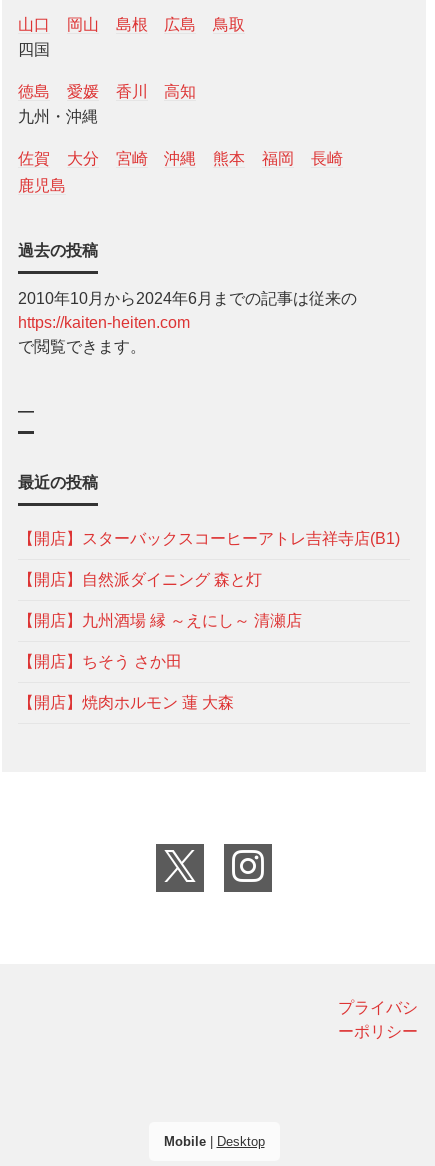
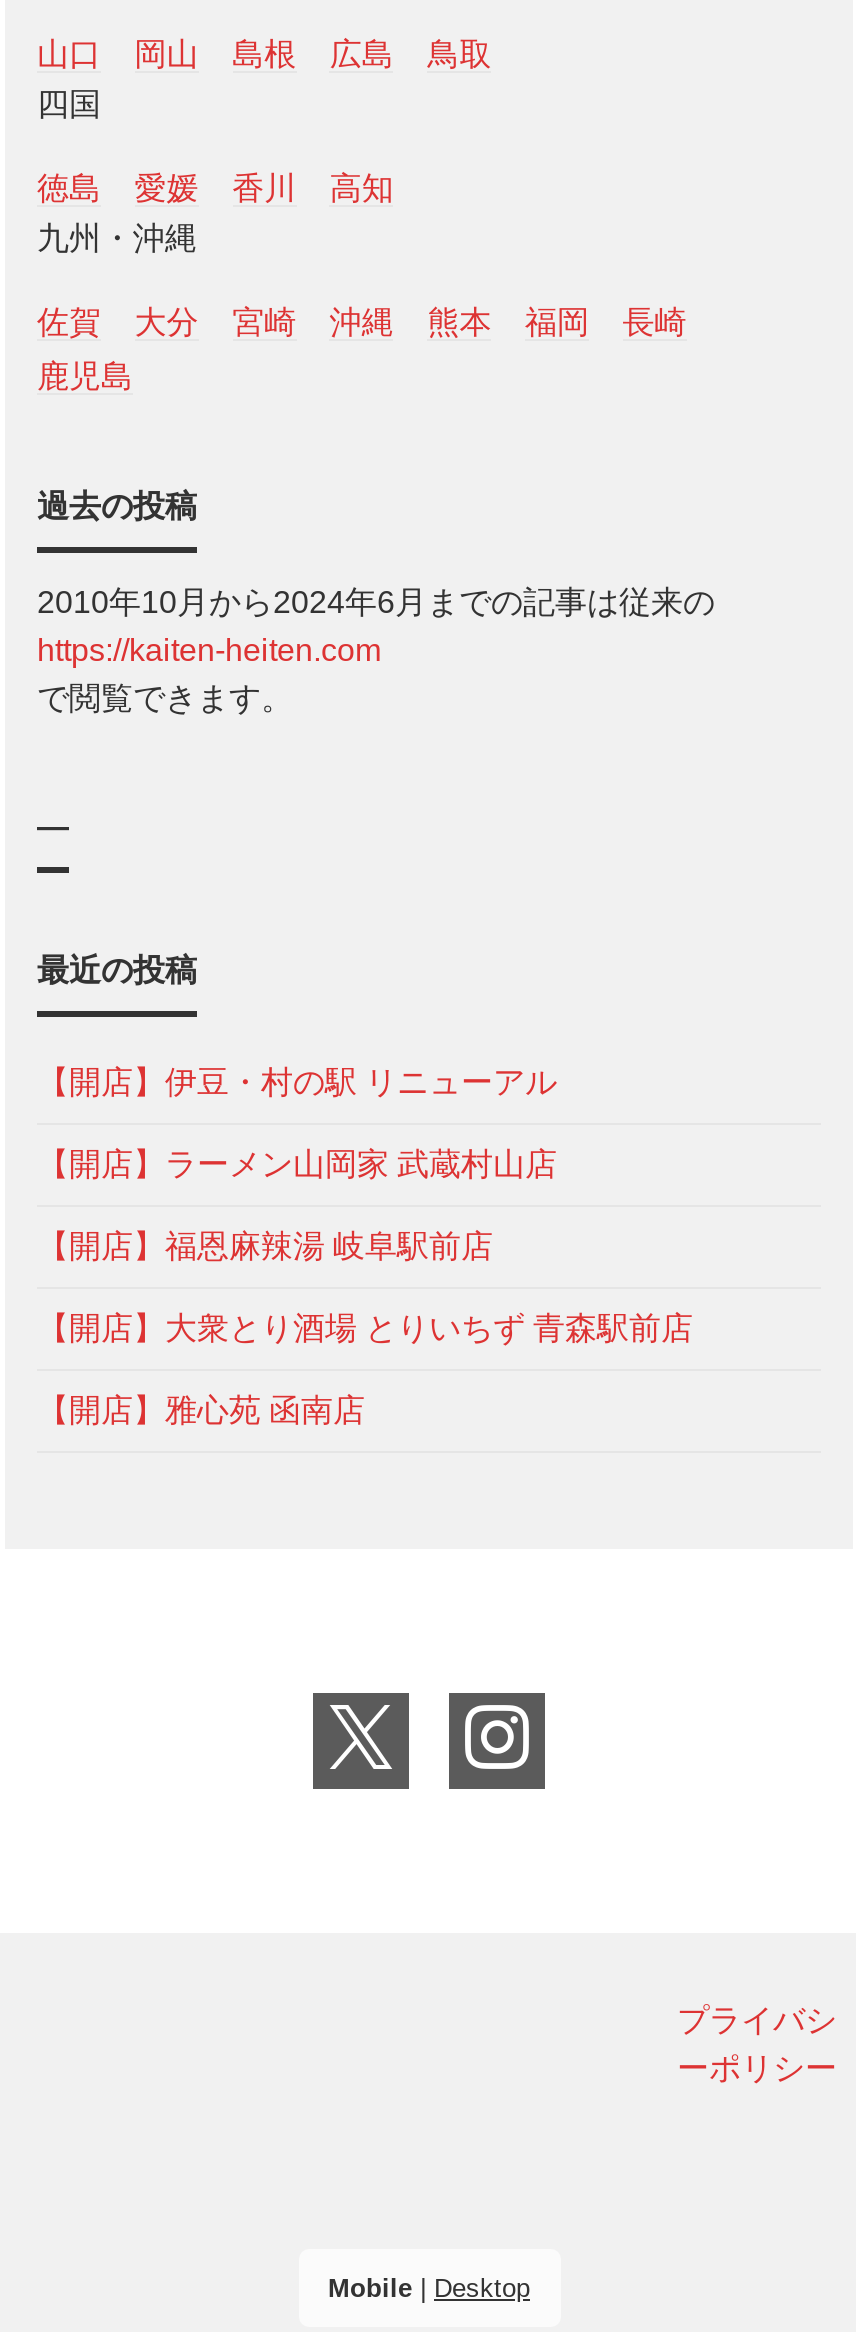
- 【開店】スターバックスコーヒーアトレ吉祥寺店(B1)
+ 【開店】伊豆・村の駅 リニューアル

- 【開店】自然派ダイニング 森と灯
+ 【開店】ラーメン山岡家 武蔵村山店

- 【開店】九州酒場 縁 ～えにし～ 清瀬店
+ 【開店】福恩麻辣湯 岐阜駅前店

- 【開店】ちそう さか田
+ 【開店】大衆とり酒場 とりいちず 青森駅前店

- 【開店】焼肉ホルモン 蓮 大森
+ 【開店】雅心苑 函南店
